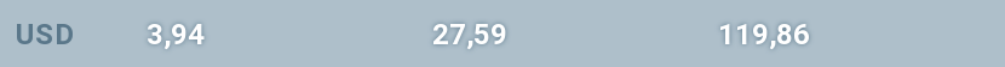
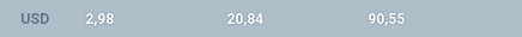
- 3,94
+ 2,98

- 27,59
+ 20,84

- 119,86
+ 90,55
